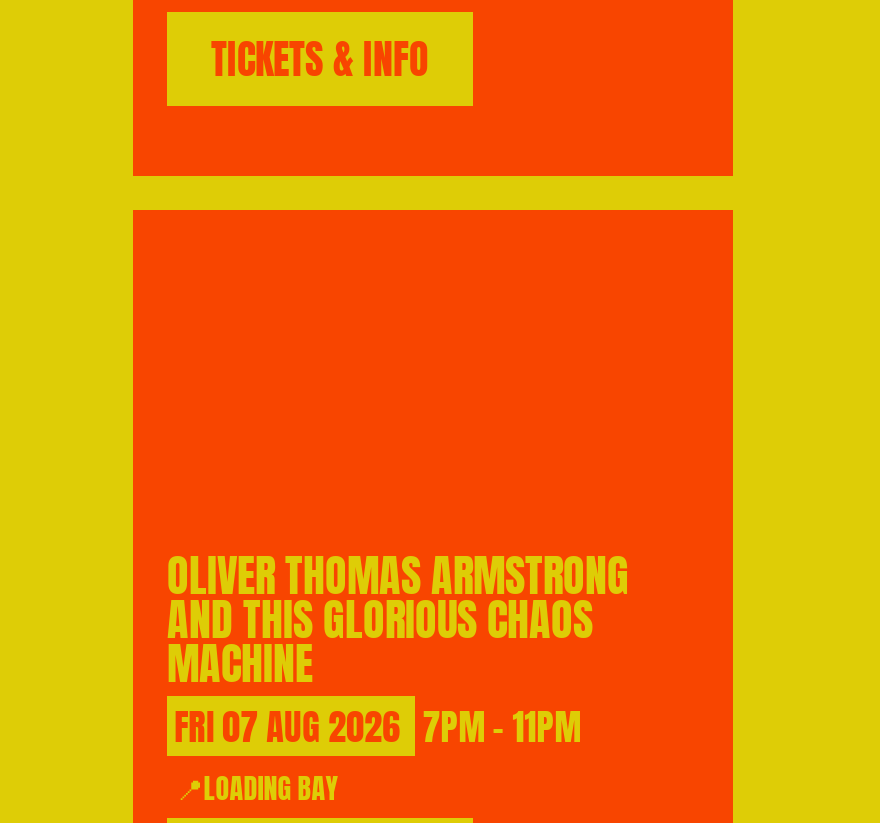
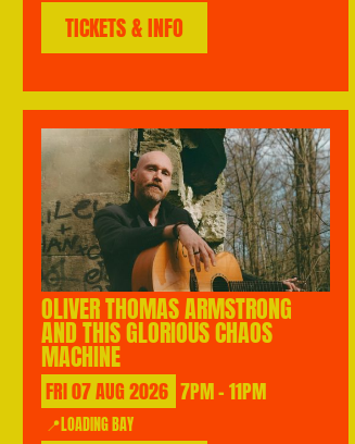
+ [image]
